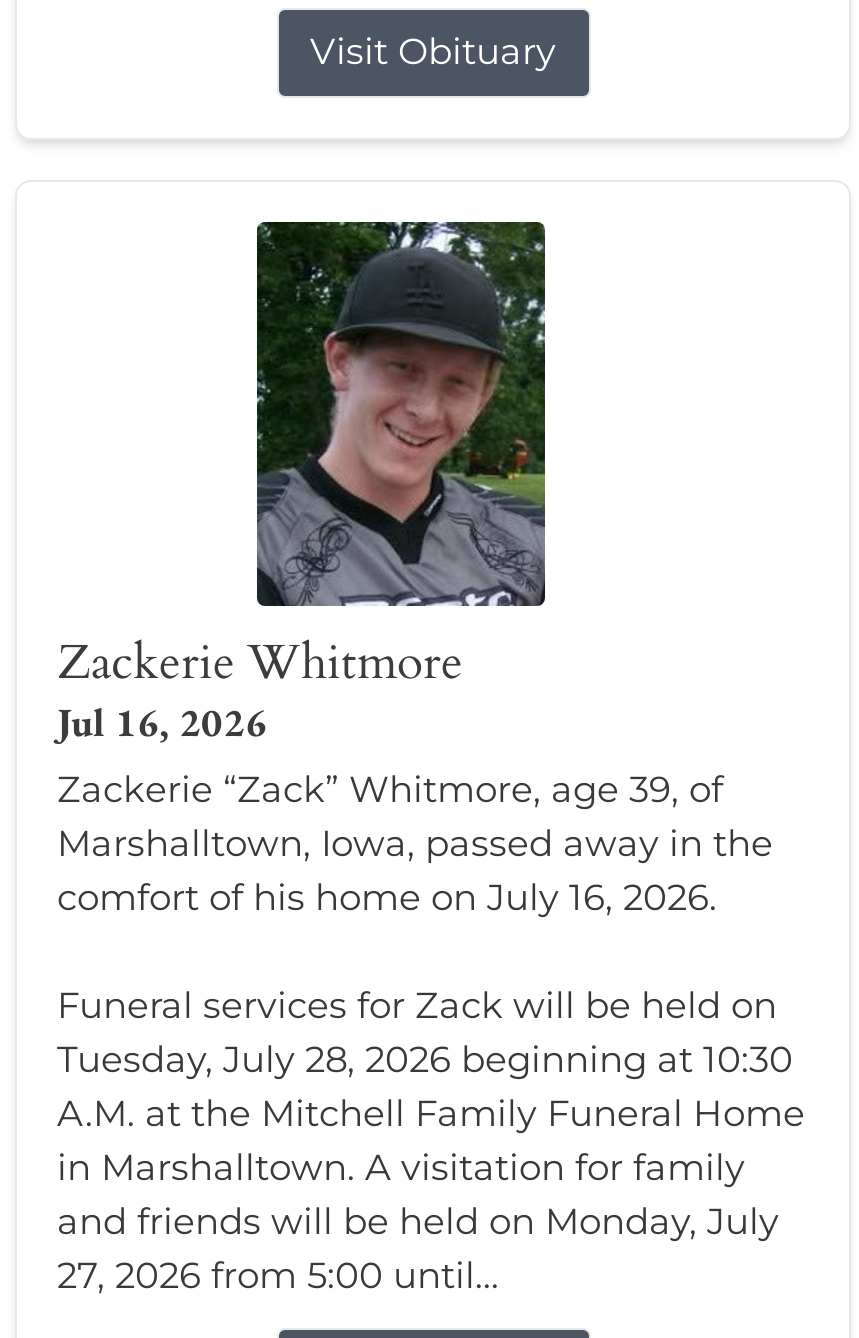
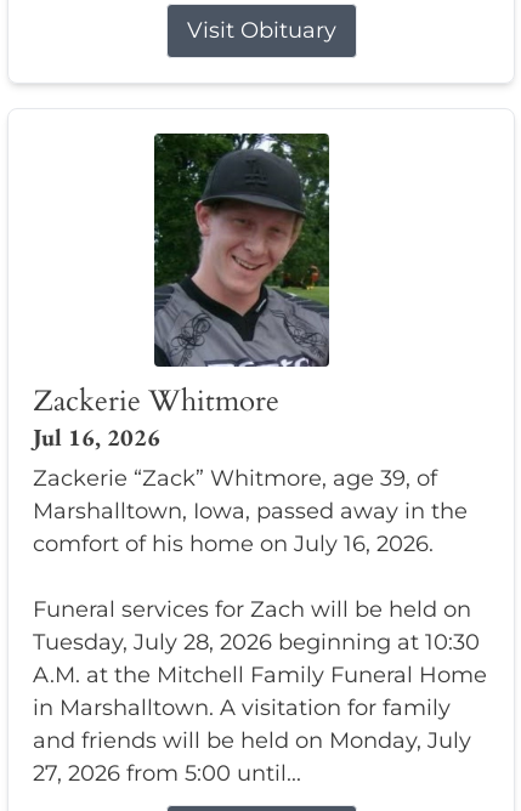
- Funeral services for Zack will be held on
+ Funeral services for Zach will be held on
